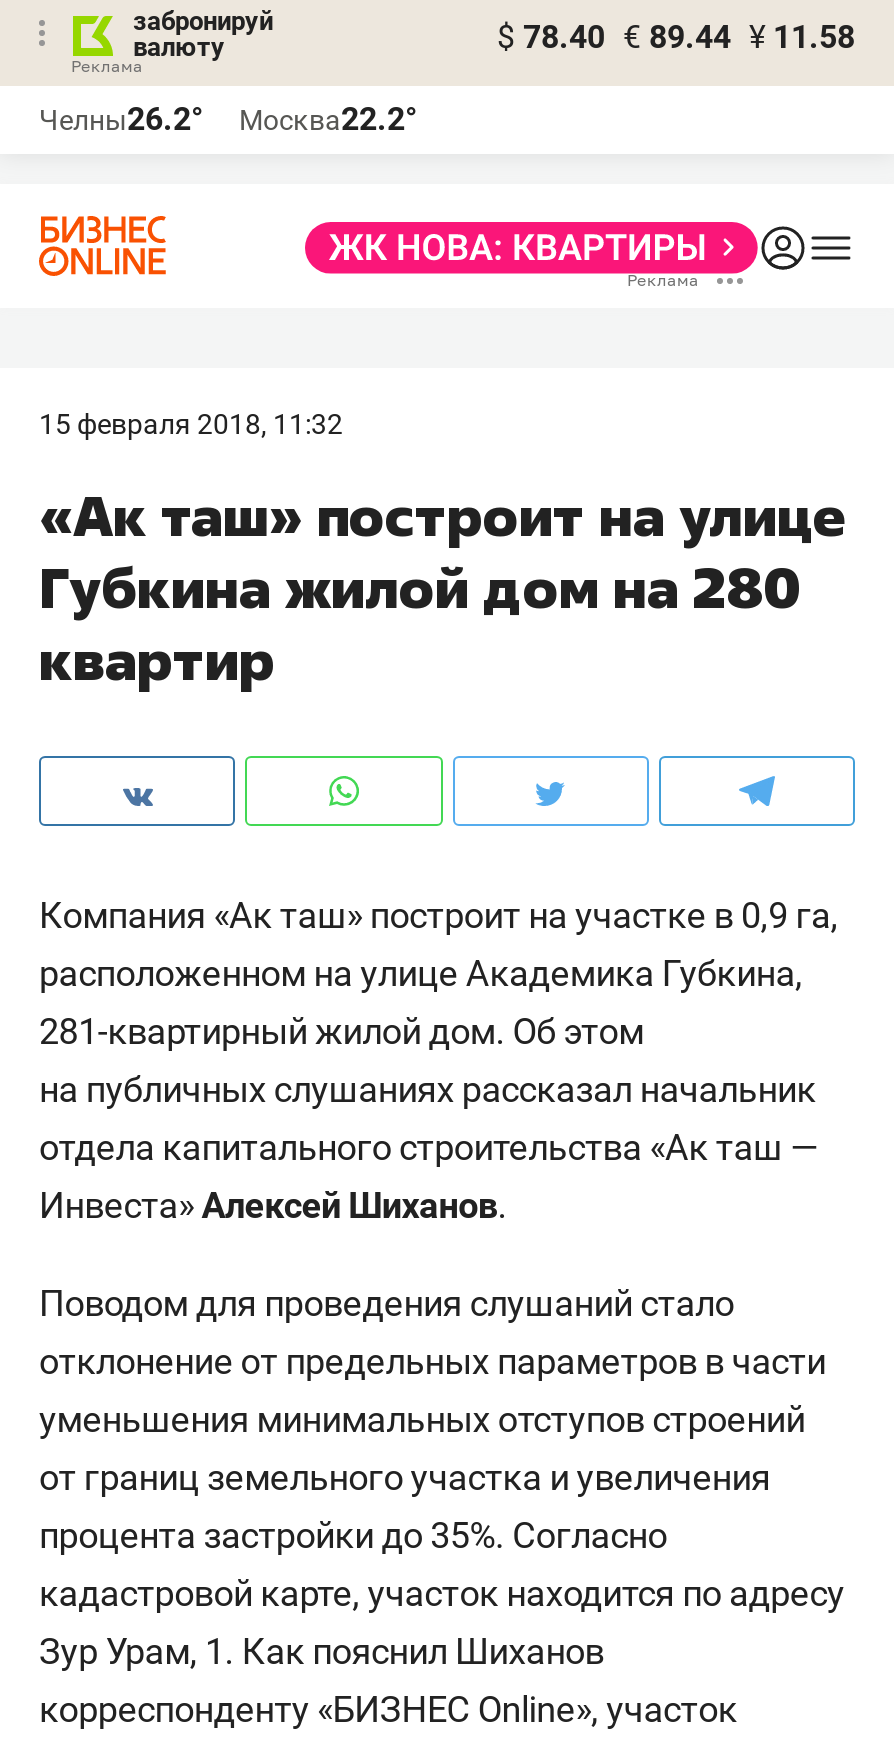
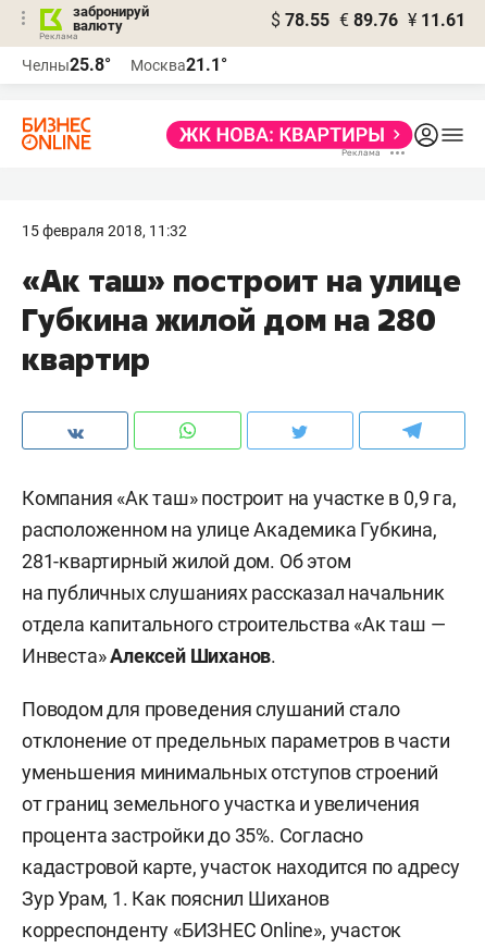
- $ 78.40 € 89.44 ¥ 11.58
+ $ 78.55 € 89.76 ¥ 11.61

- Челны26.2°
+ Челны25.8°

- Москва22.2°
+ Москва21.1°
